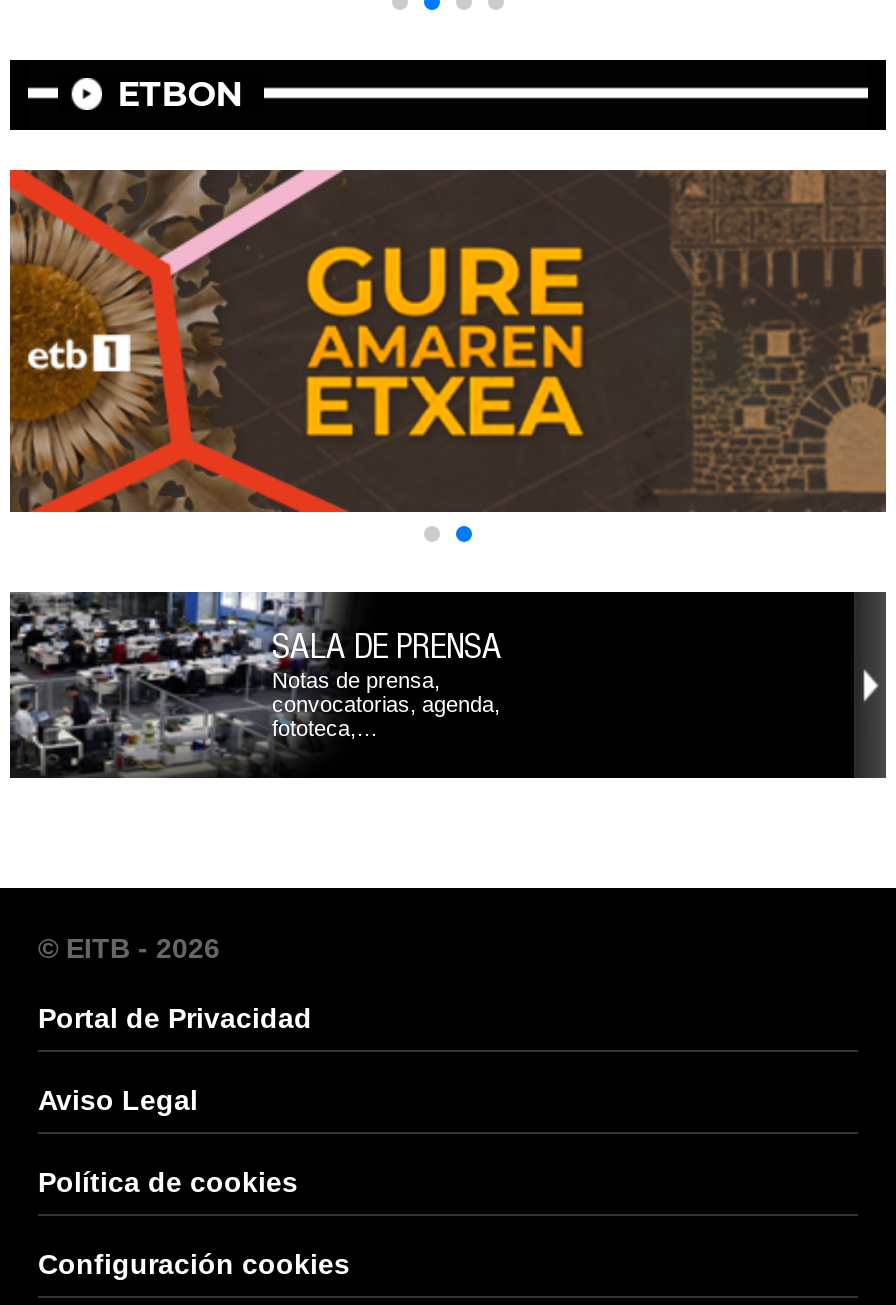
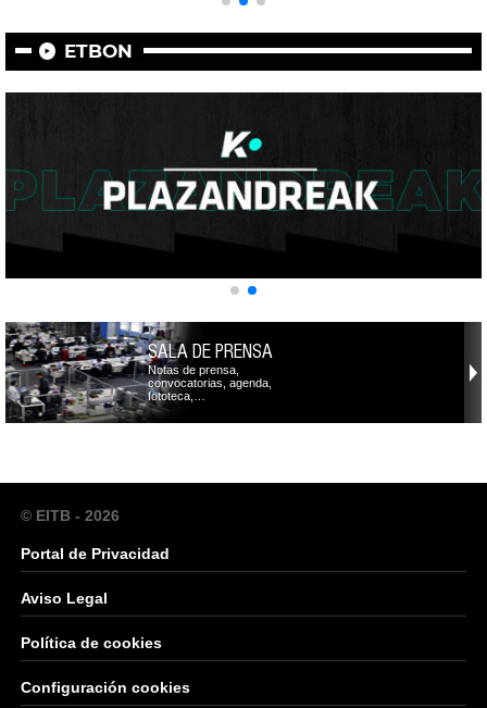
- [image]
+ [image]
